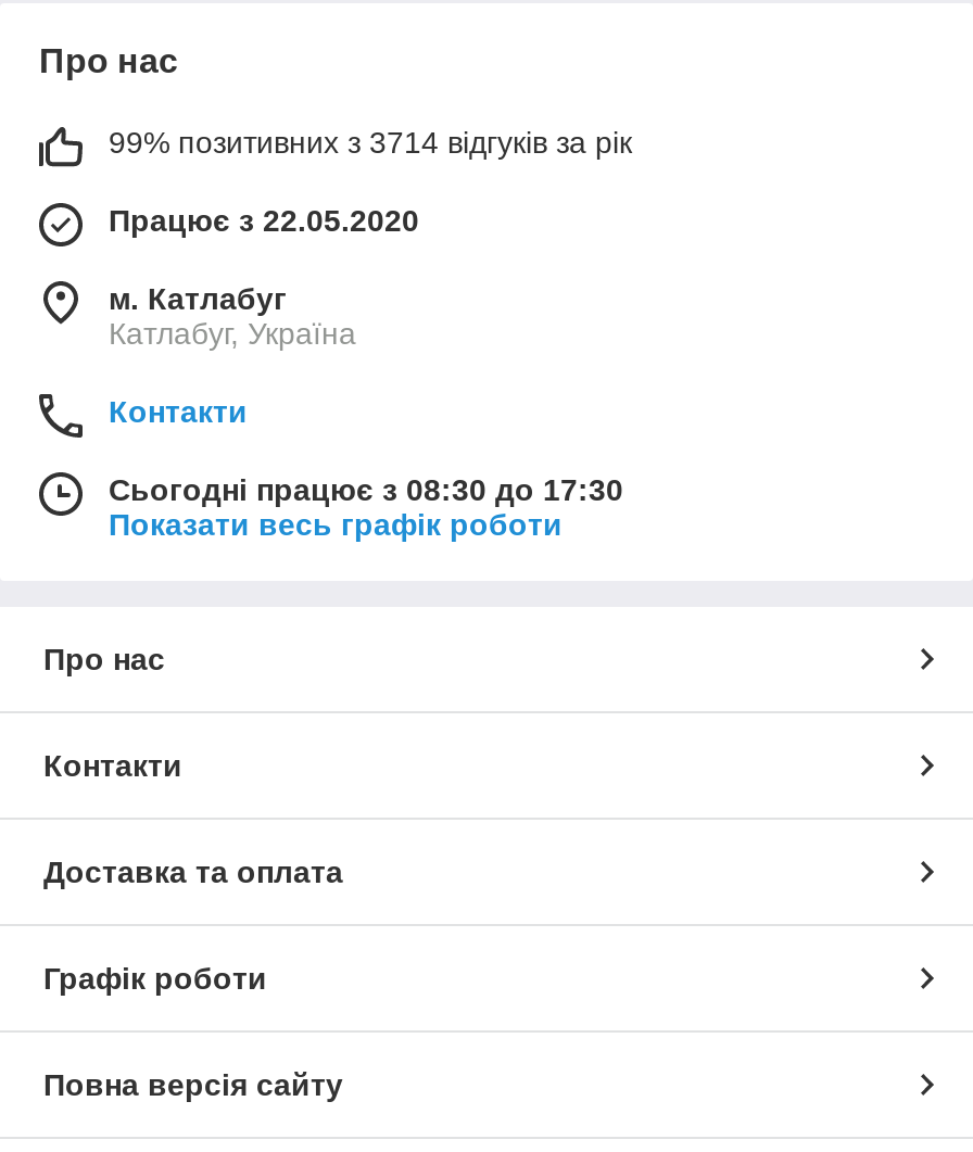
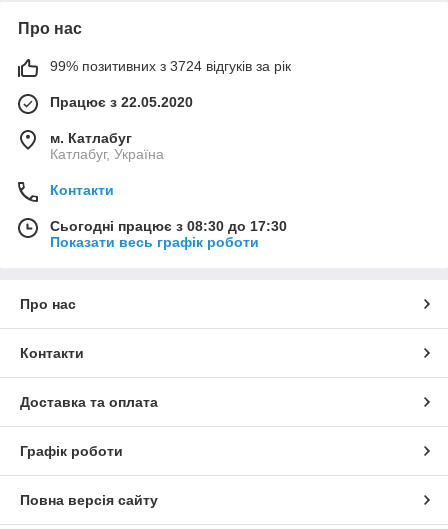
- 99% позитивних з 3714 відгуків за рік
+ 99% позитивних з 3724 відгуків за рік
